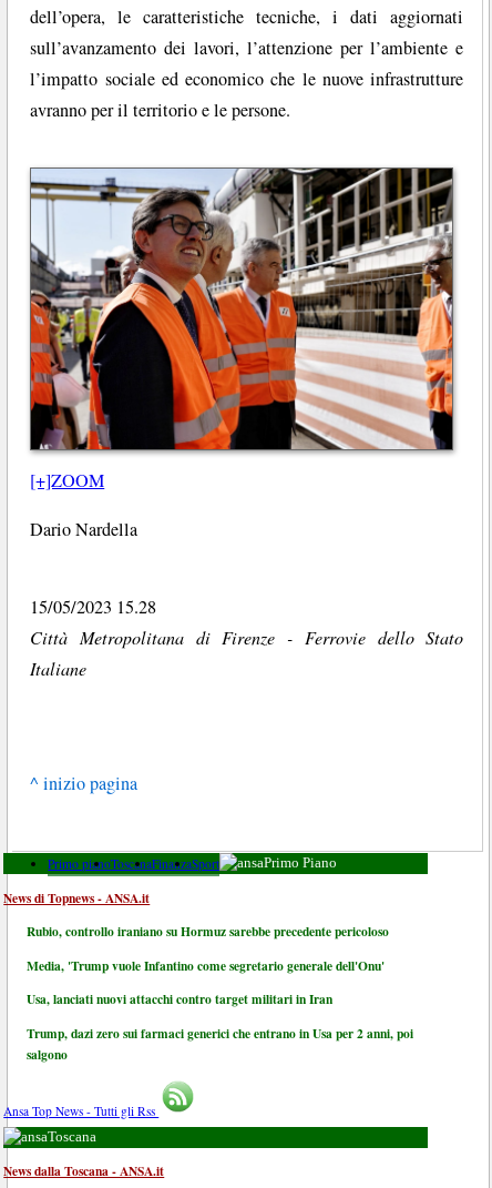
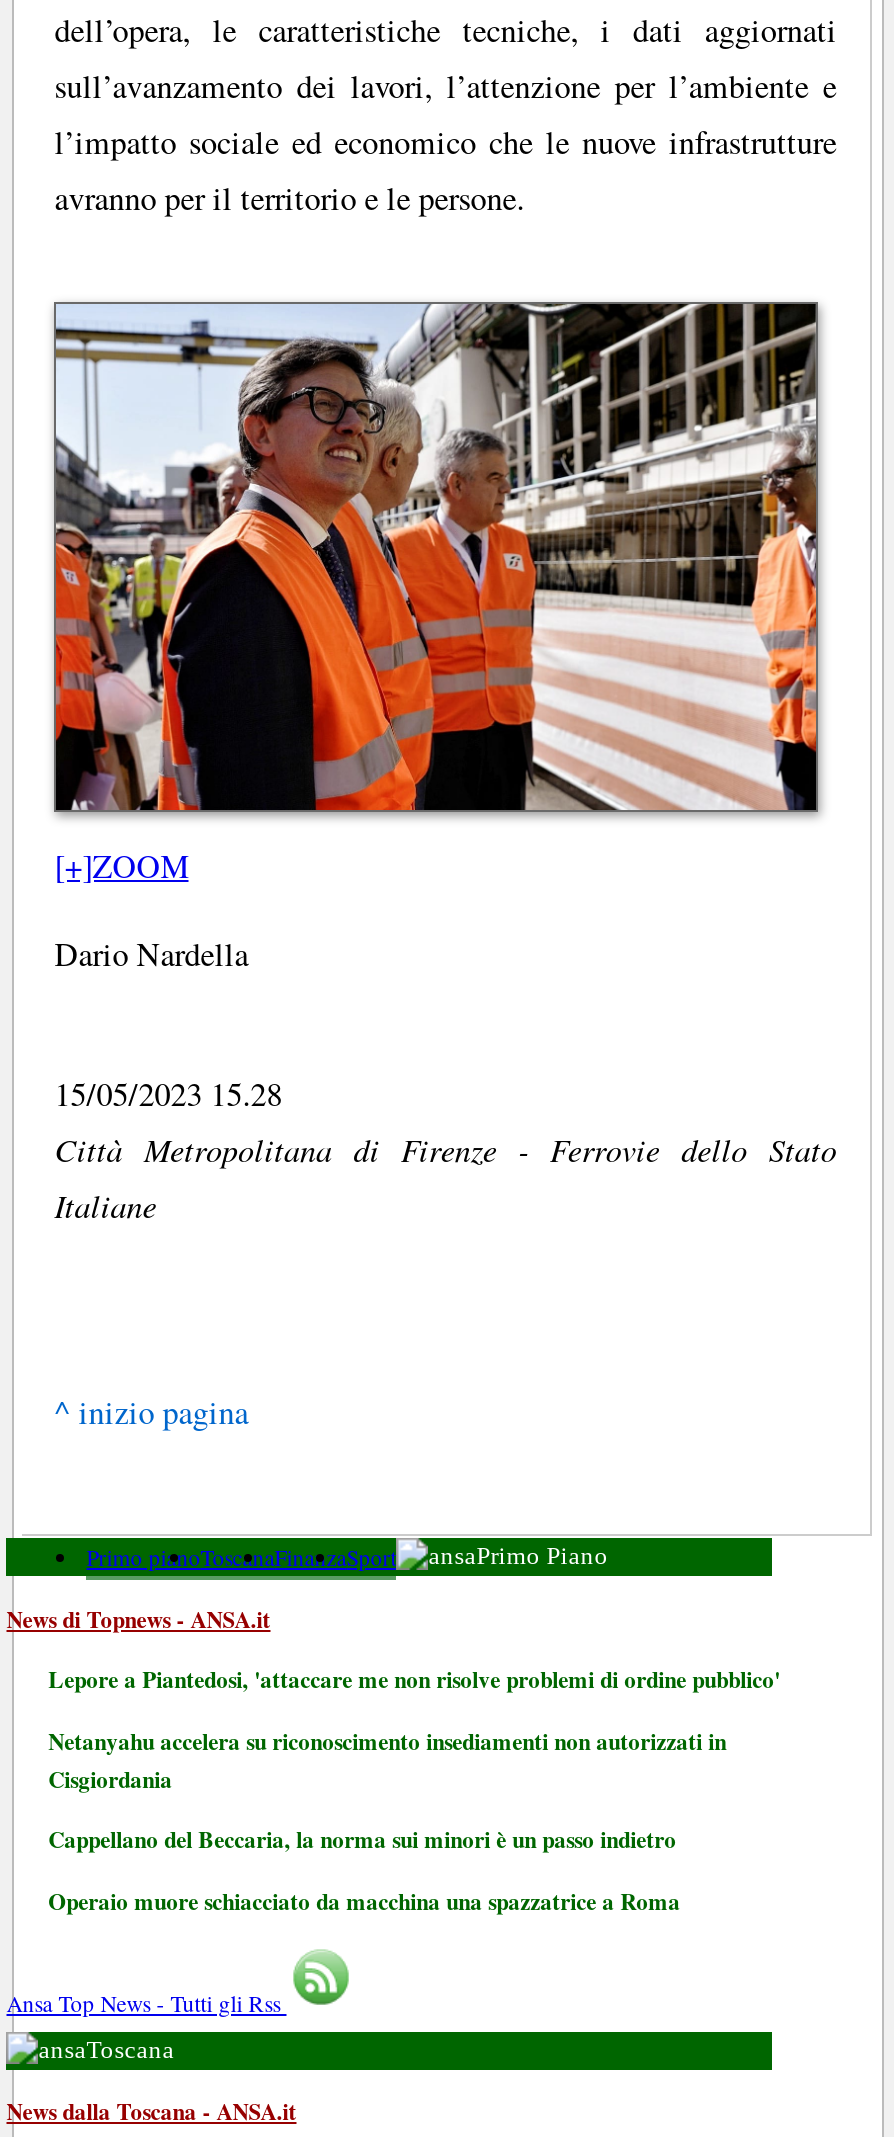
- Rubio, controllo iraniano su Hormuz sarebbe precedente pericoloso
+ Lepore a Piantedosi, 'attaccare me non risolve problemi di ordine pubblico'

- Media, 'Trump vuole Infantino come segretario generale dell'Onu'
+ Netanyahu accelera su riconoscimento insediamenti non autorizzati in
+ Cisgiordania

- Usa, lanciati nuovi attacchi contro target militari in Iran
+ Cappellano del Beccaria, la norma sui minori è un passo indietro

- Trump, dazi zero sui farmaci generici che entrano in Usa per 2 anni, poi
- salgono
+ Operaio muore schiacciato da macchina una spazzatrice a Roma
